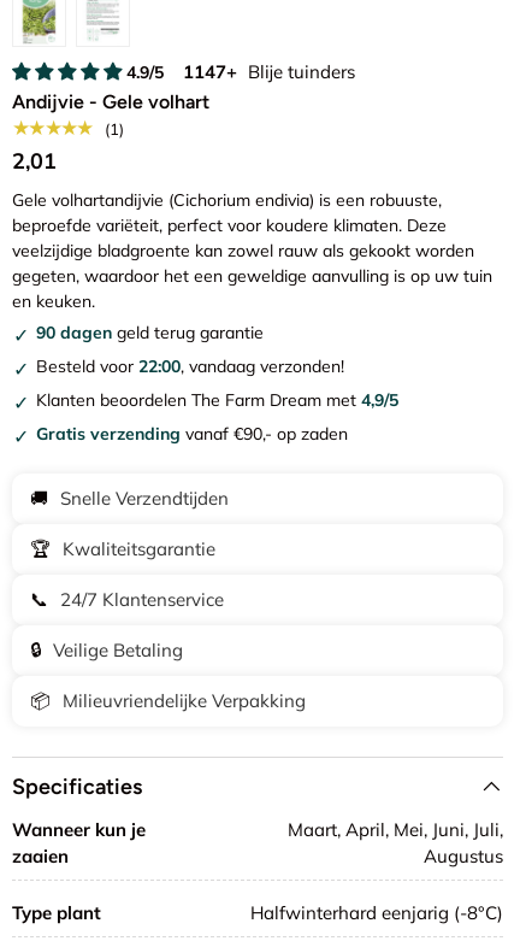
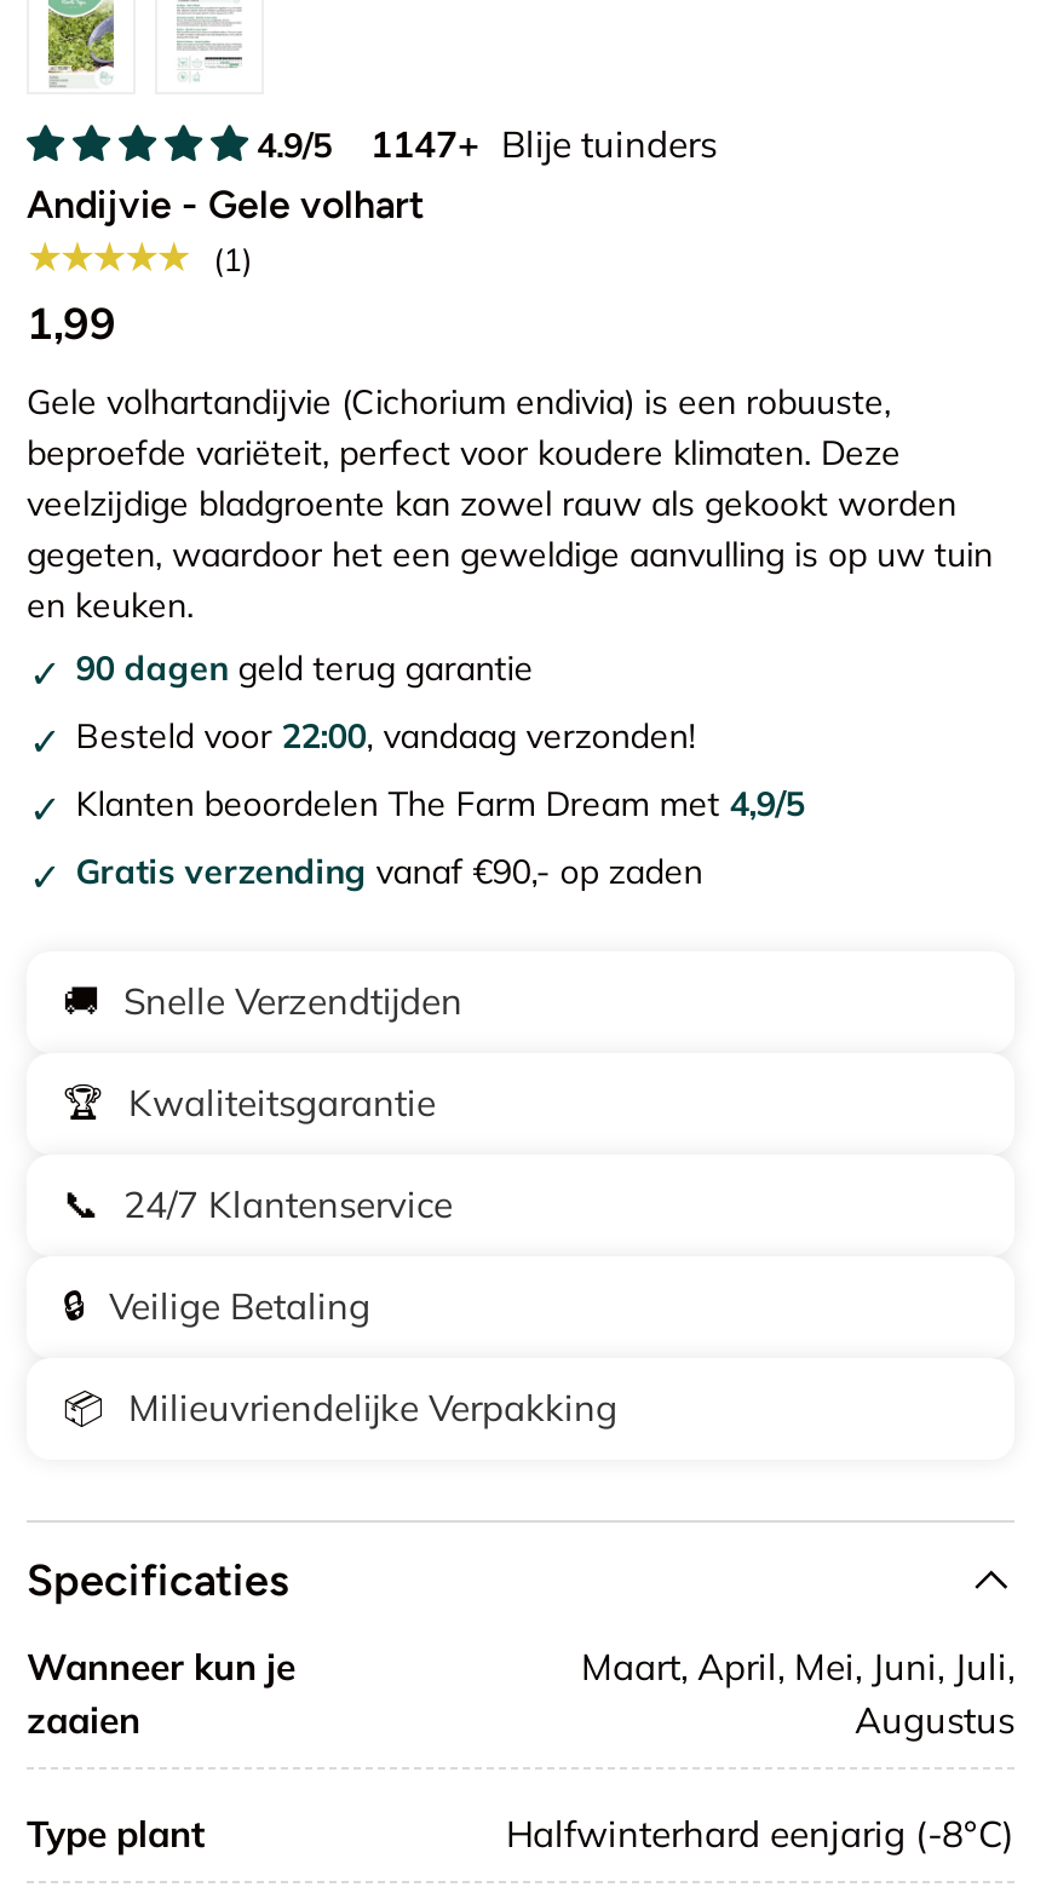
- 2,01
+ 1,99
